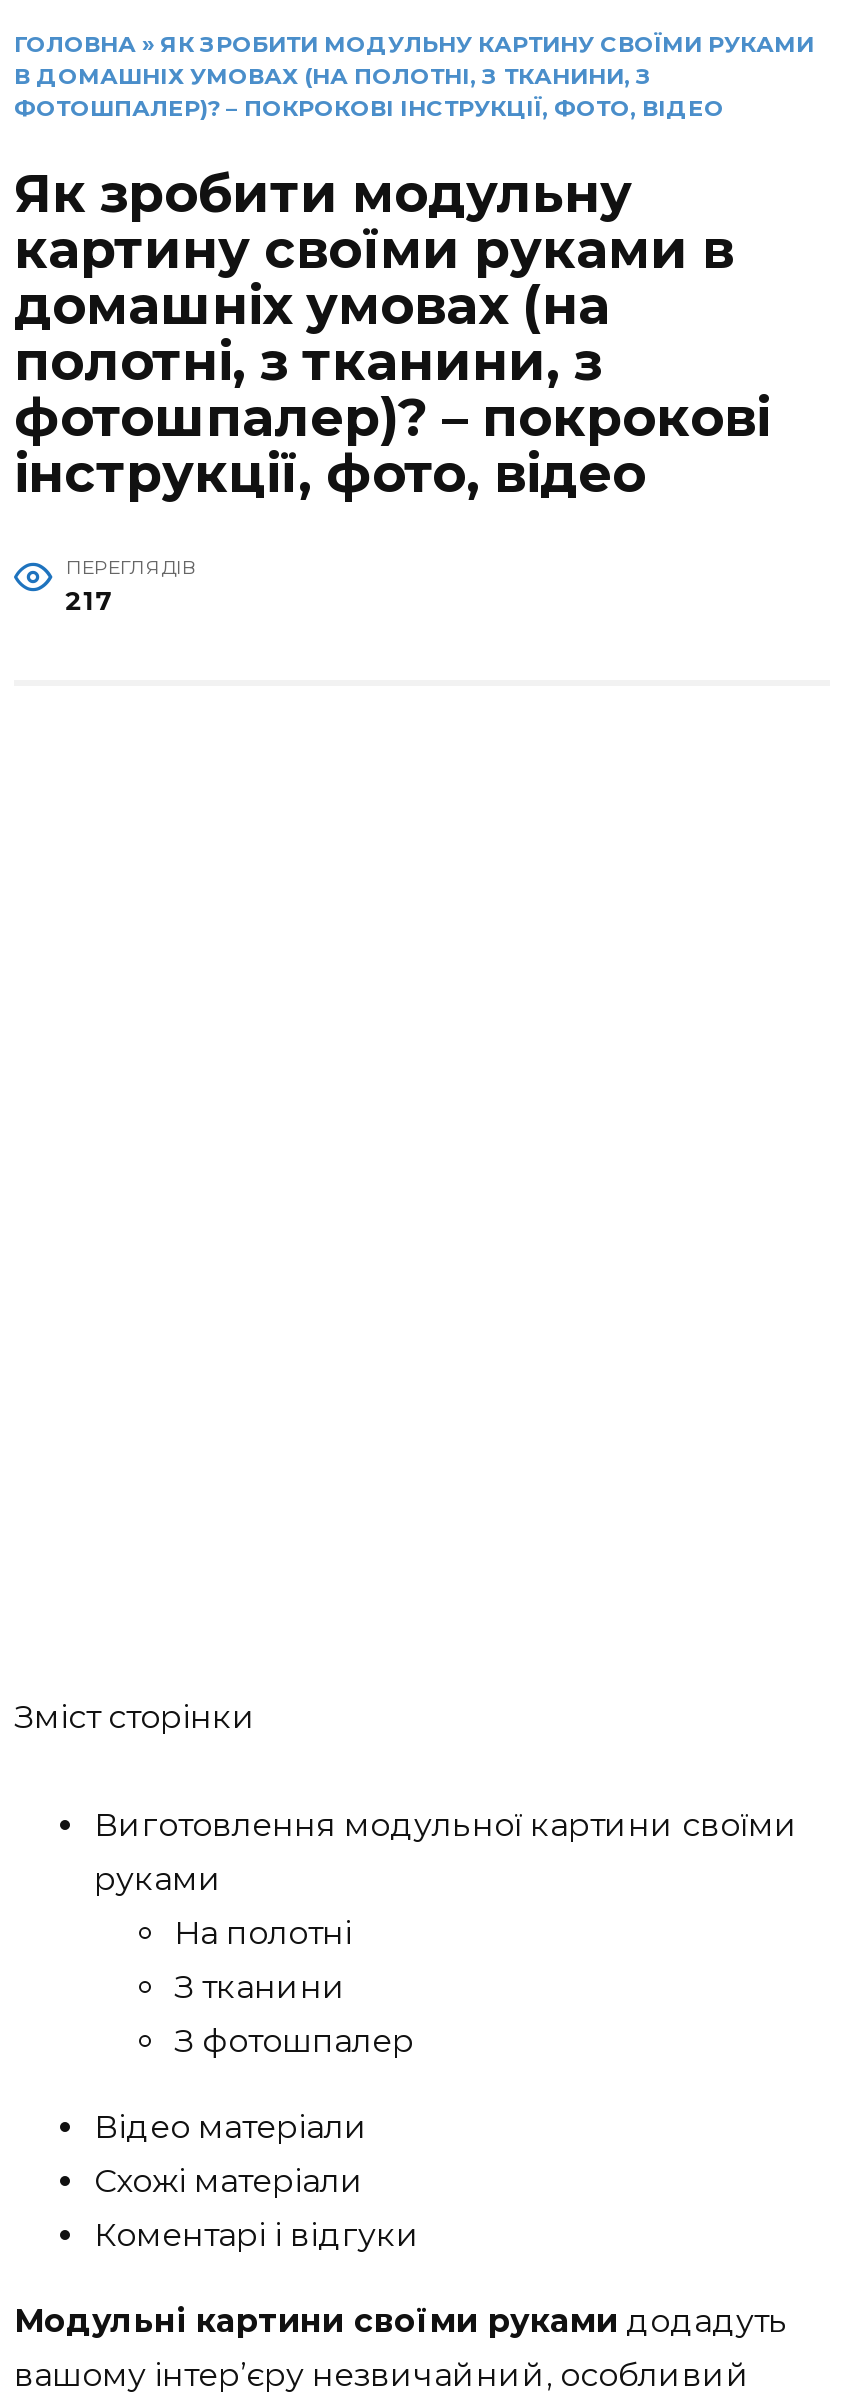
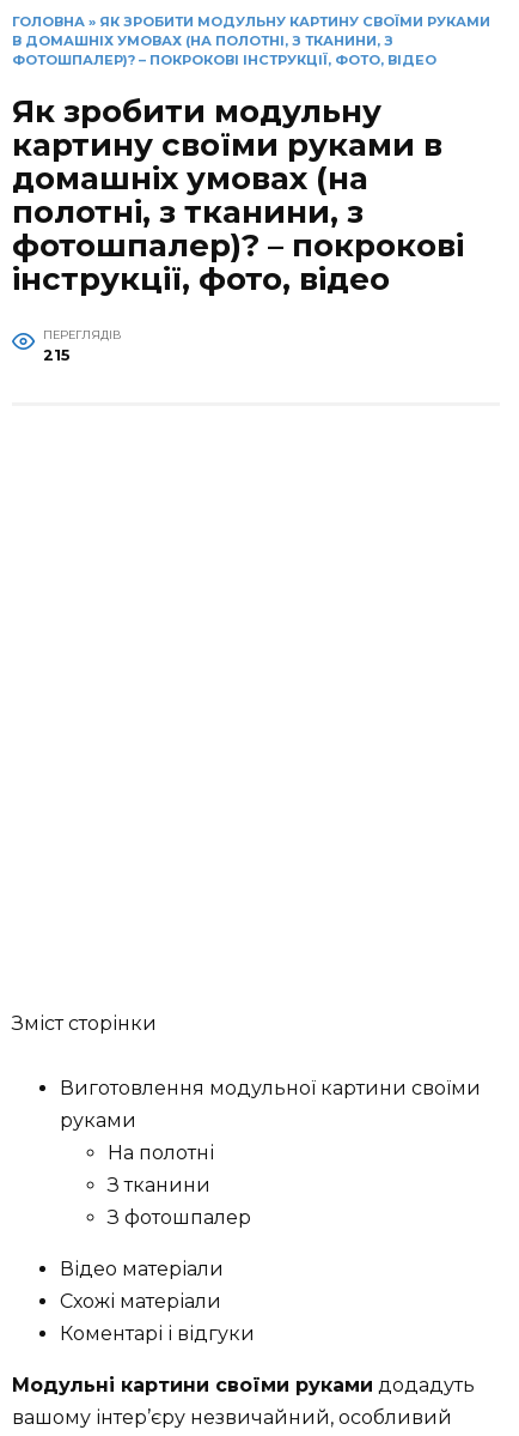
- 217
+ 215
